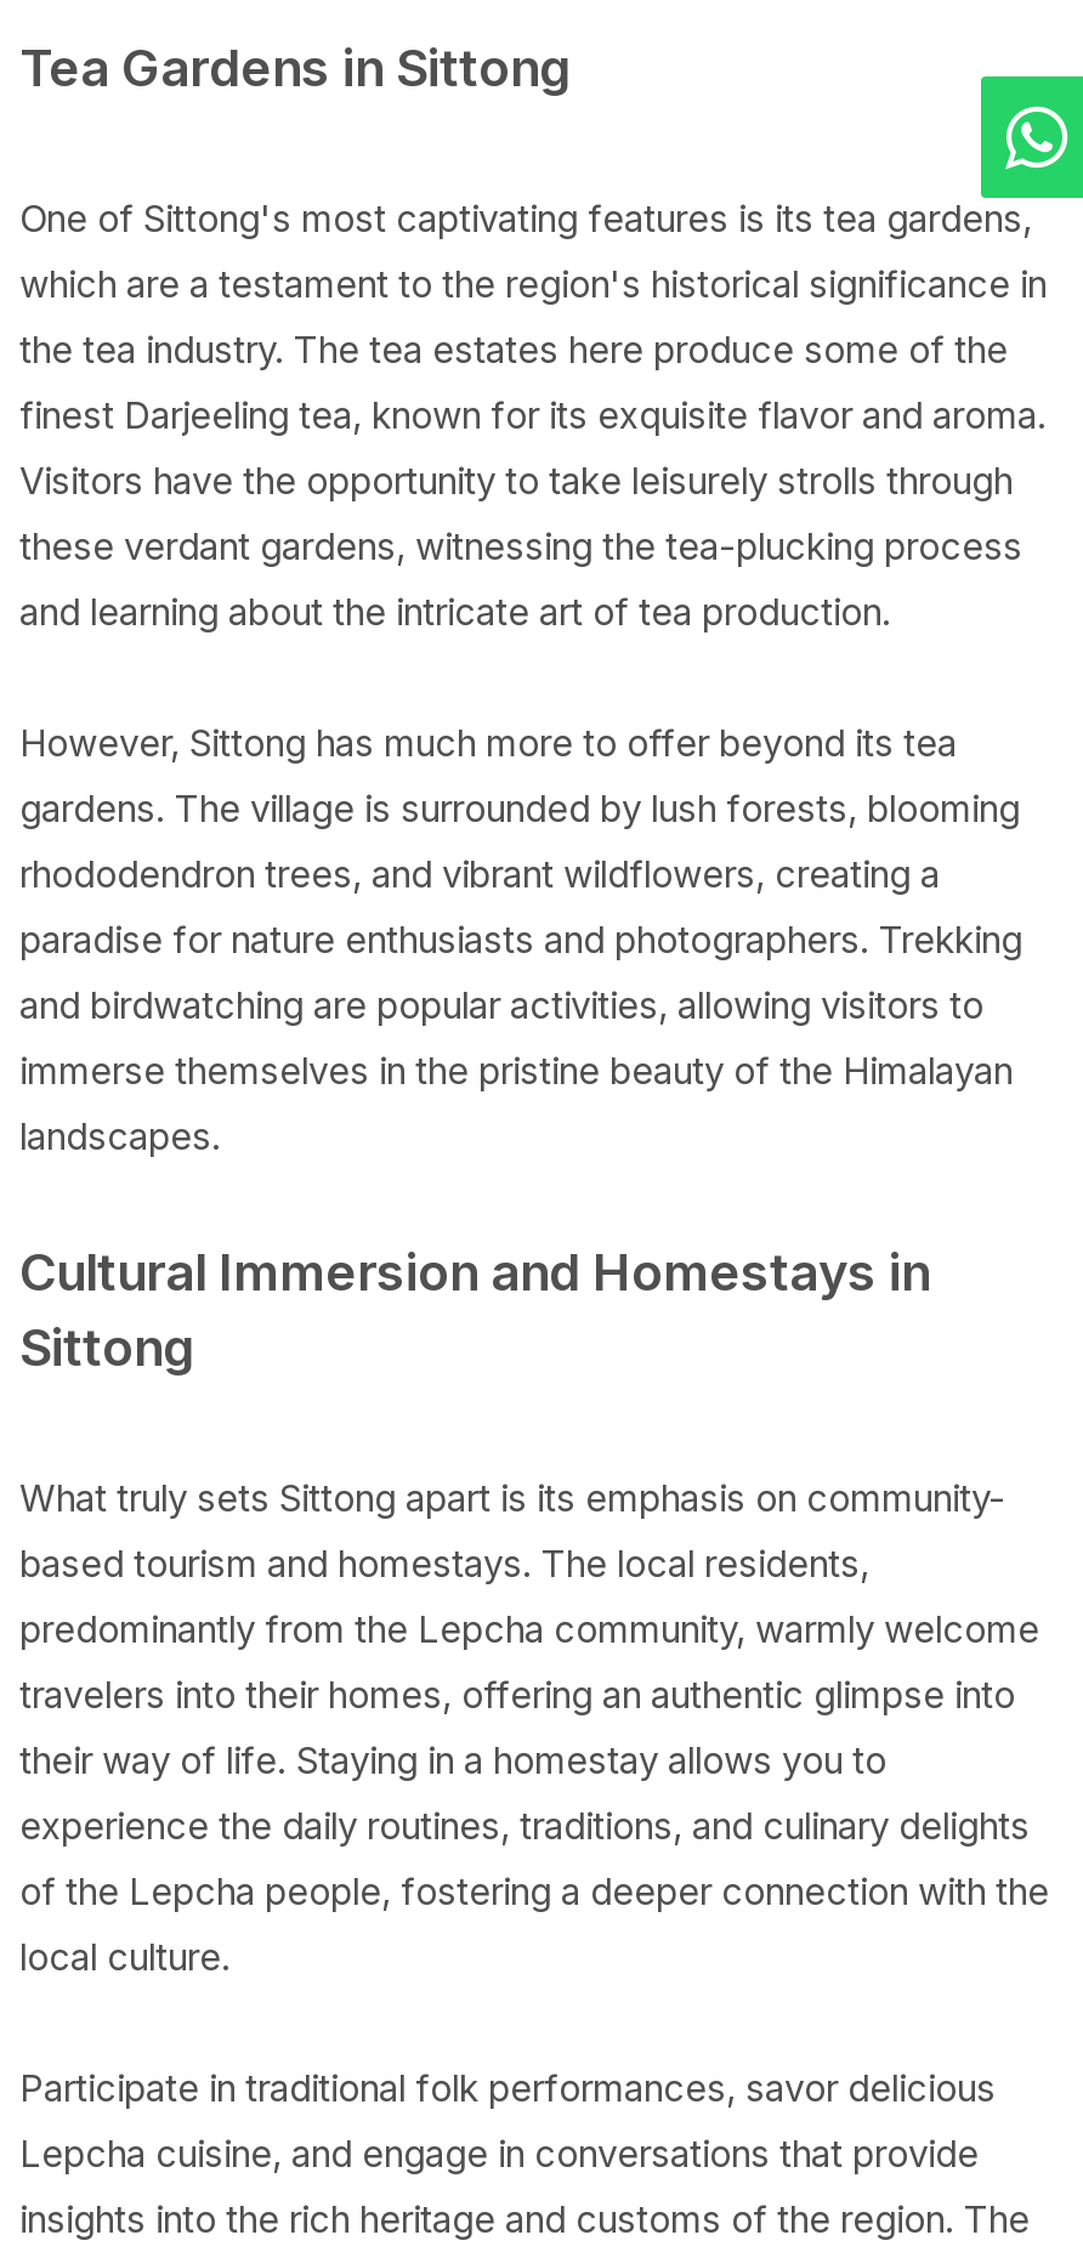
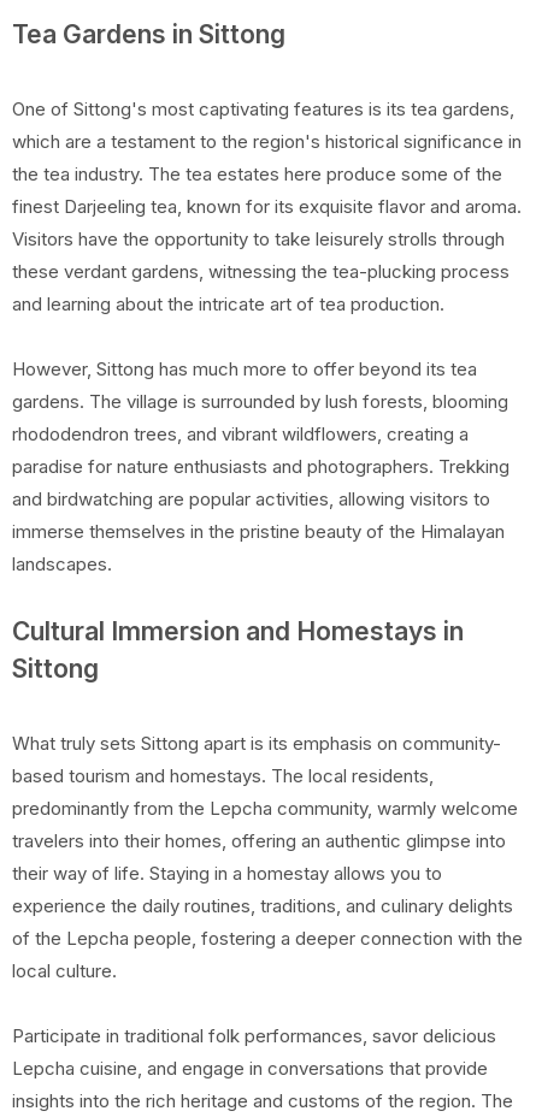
- [image]
